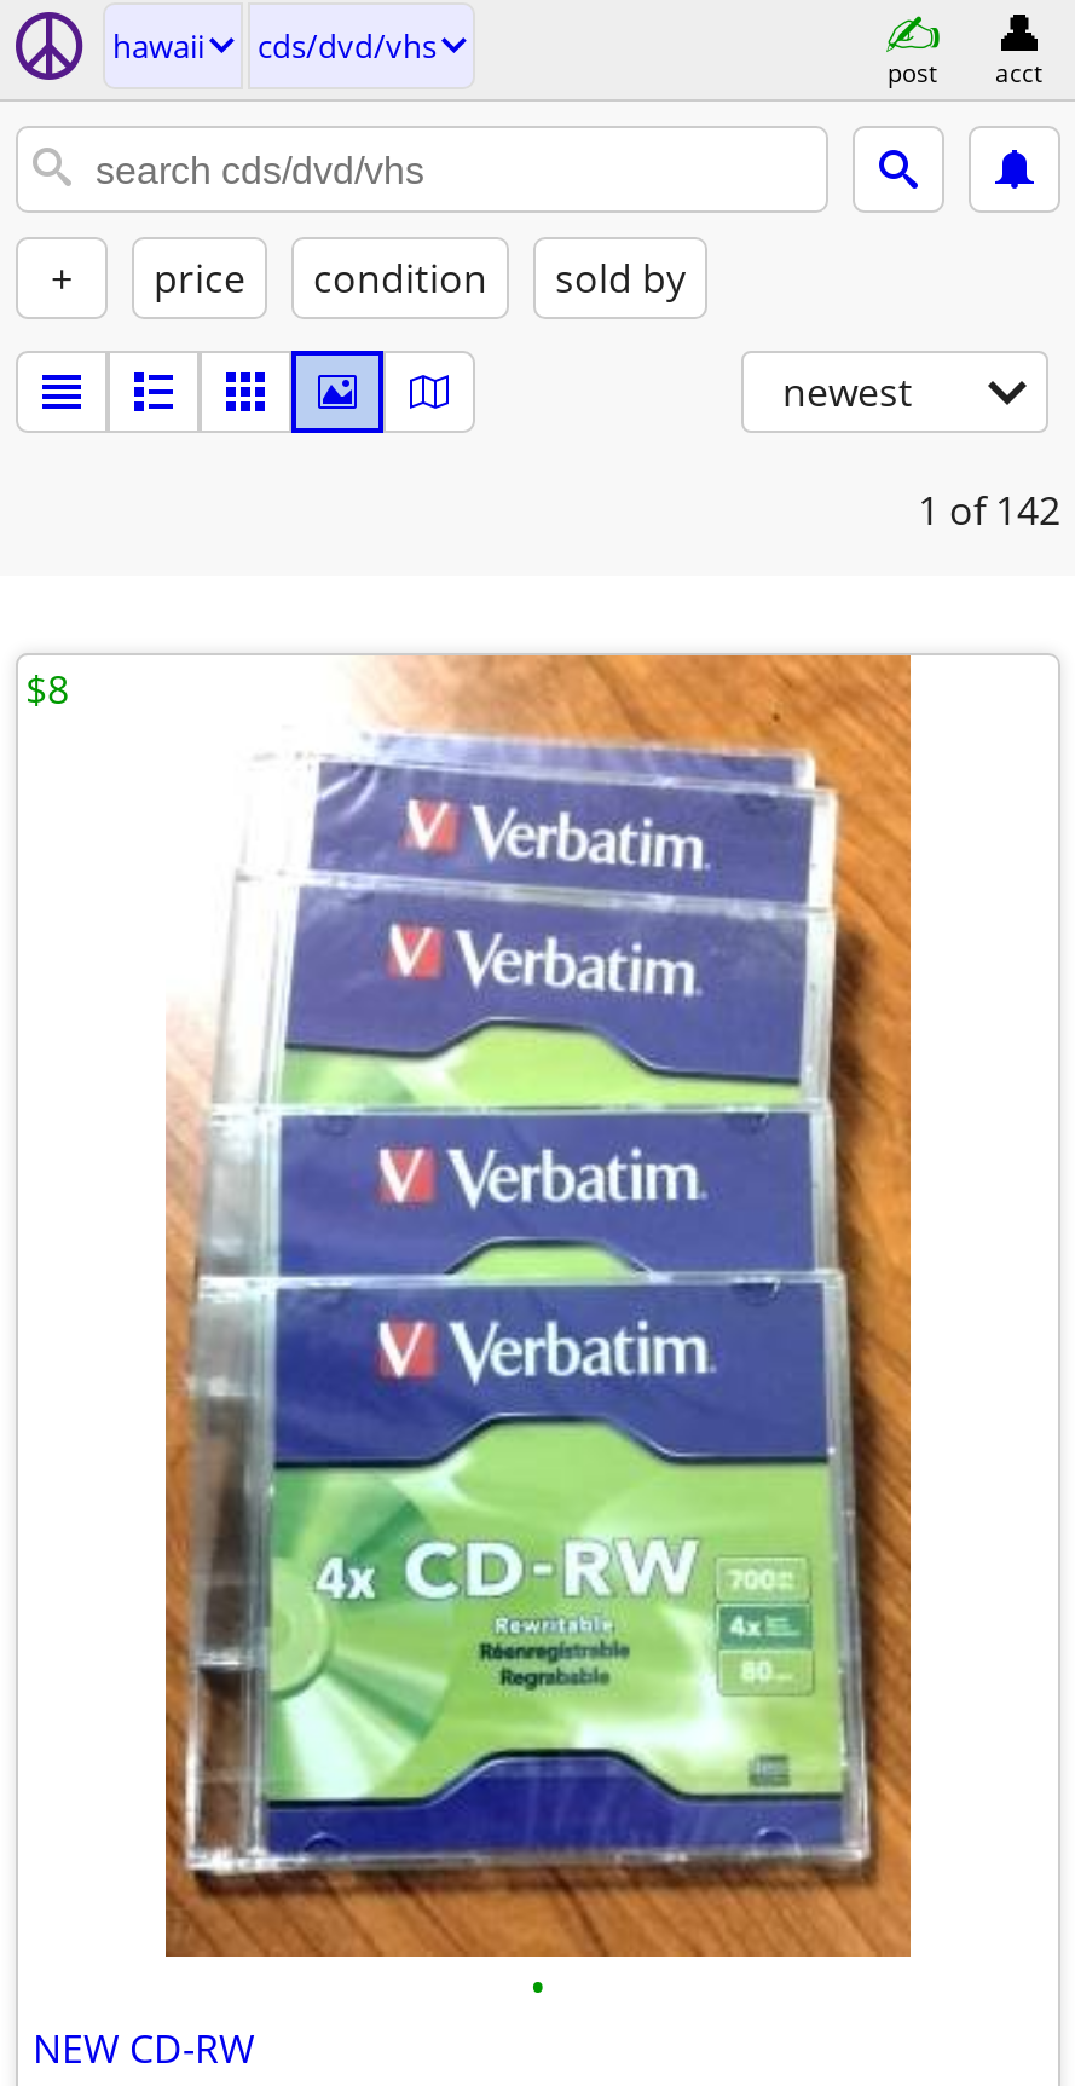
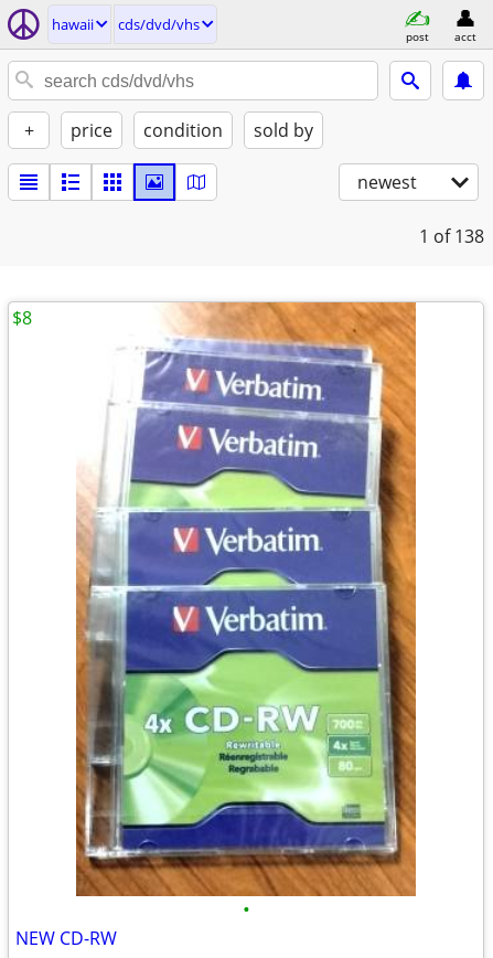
- 1 of 142
+ 1 of 138
